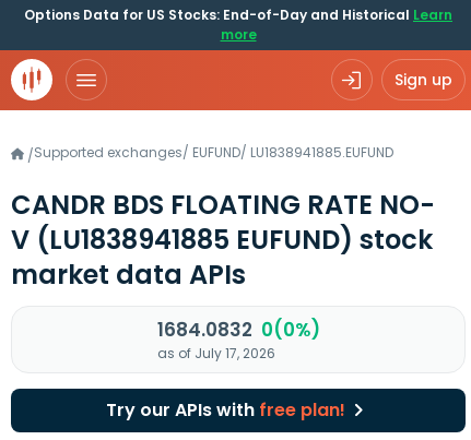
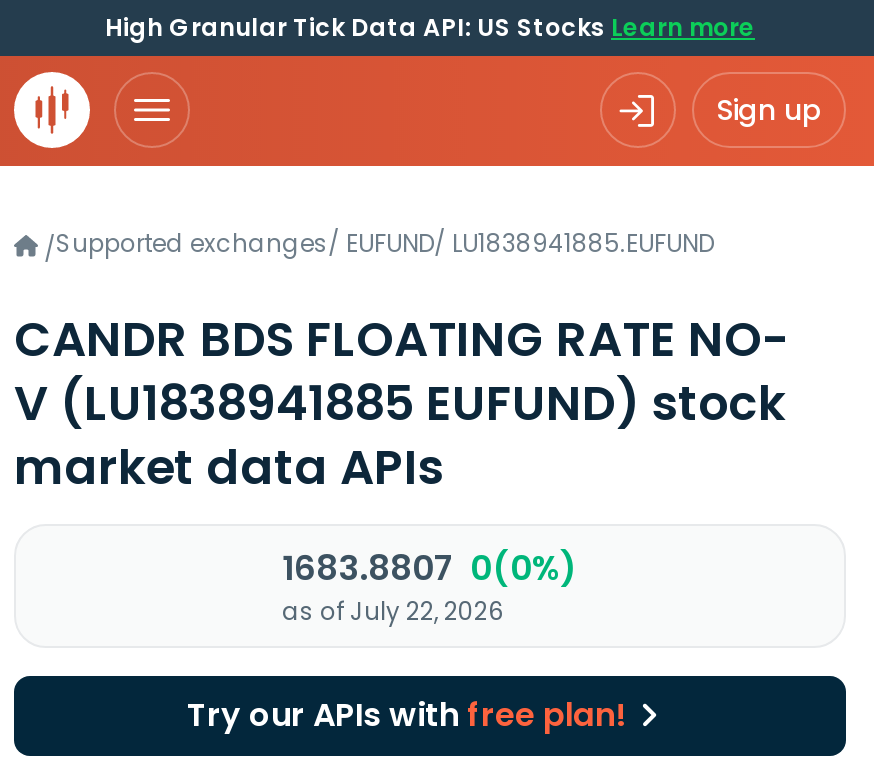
- Options Data for US Stocks: End-of-Day and Historical Learn
- more
+ High Granular Tick Data API: US Stocks Learn more

- 1684.0832 0(0%)
+ 1683.8807 0(0%)

- as of July 17, 2026
+ as of July 22, 2026
